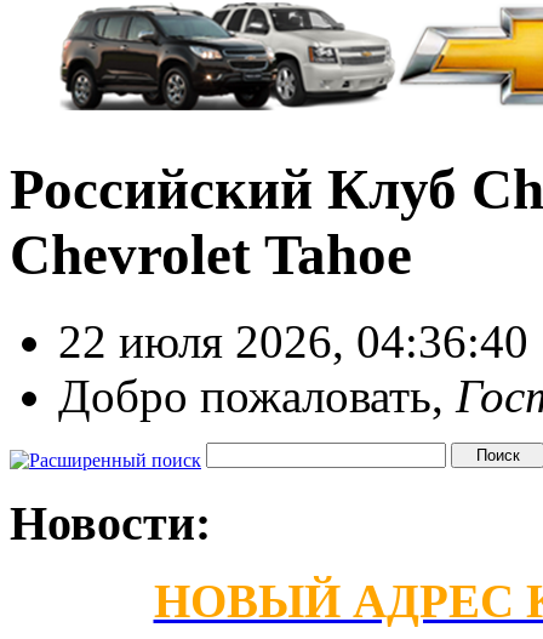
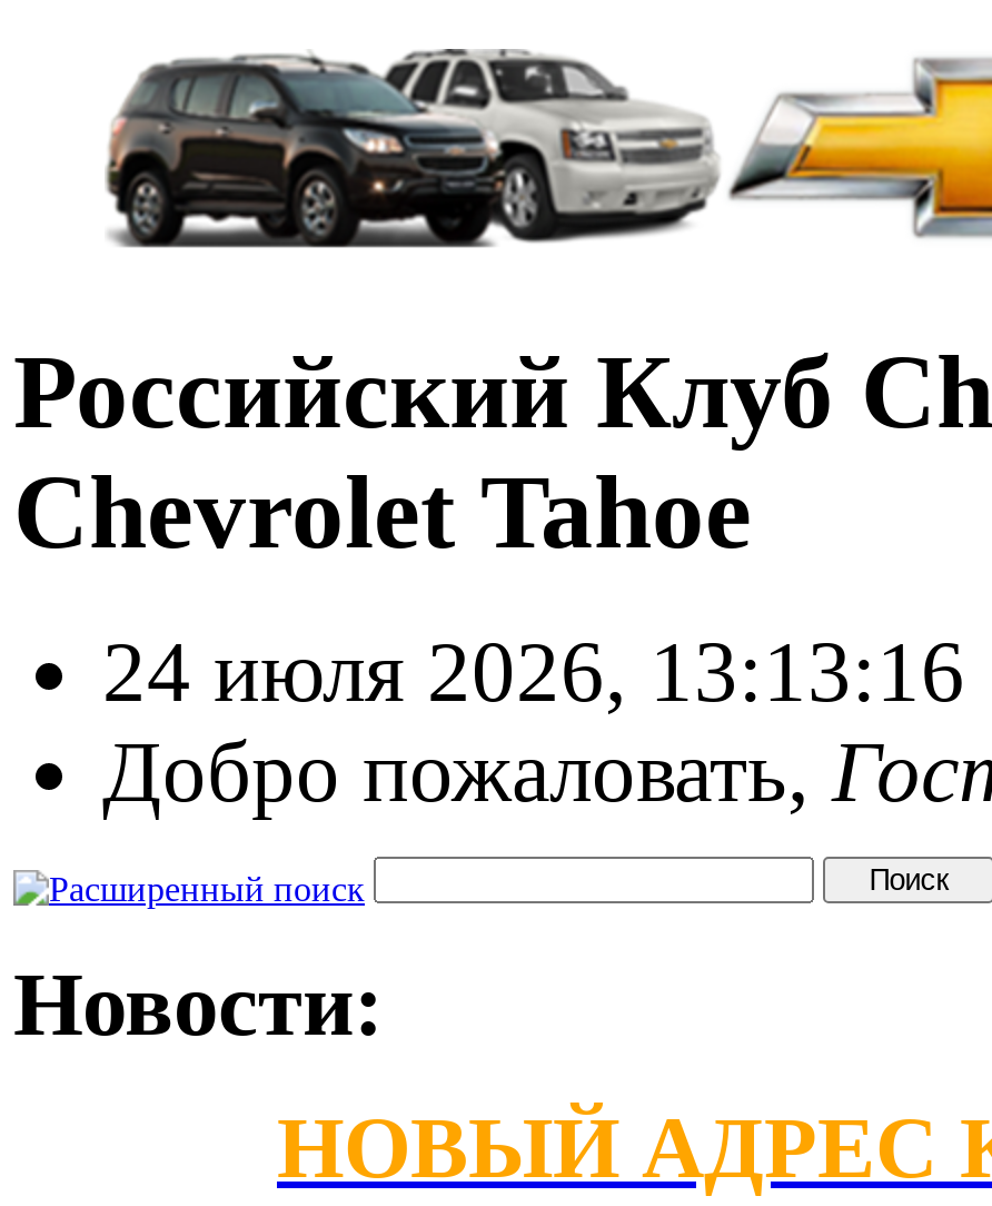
- 22 июля 2026, 04:36:40
+ 24 июля 2026, 13:13:16
